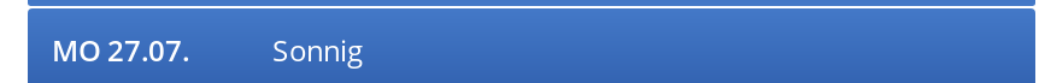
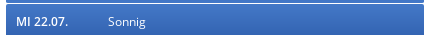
- MO 27.07.
+ MI 22.07.
